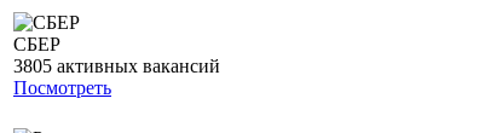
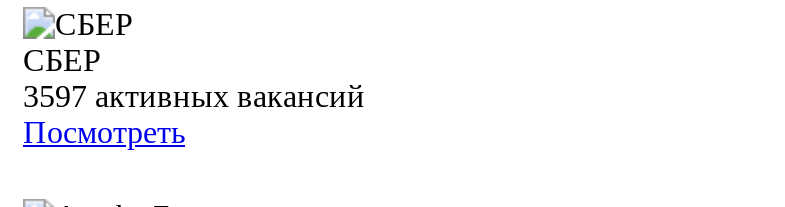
- 3805 активных вакансий
+ 3597 активных вакансий
